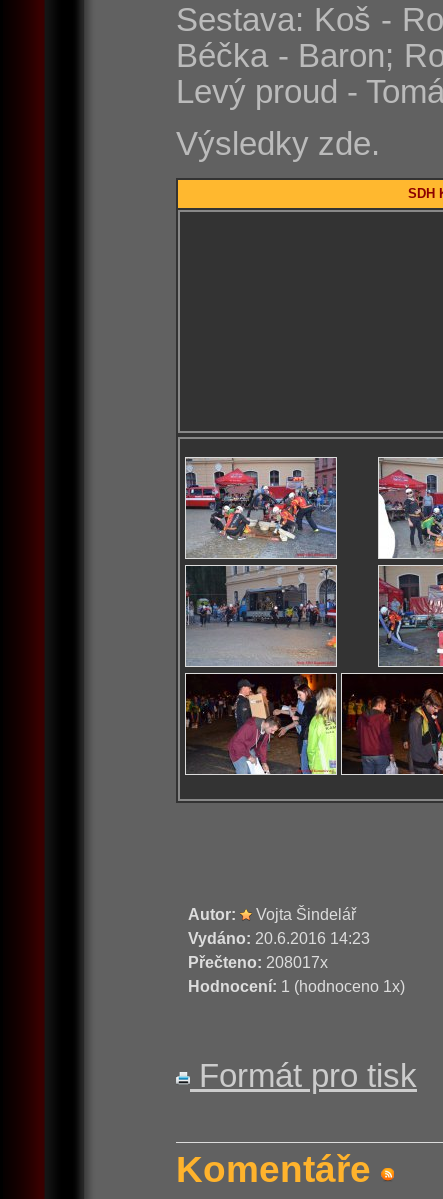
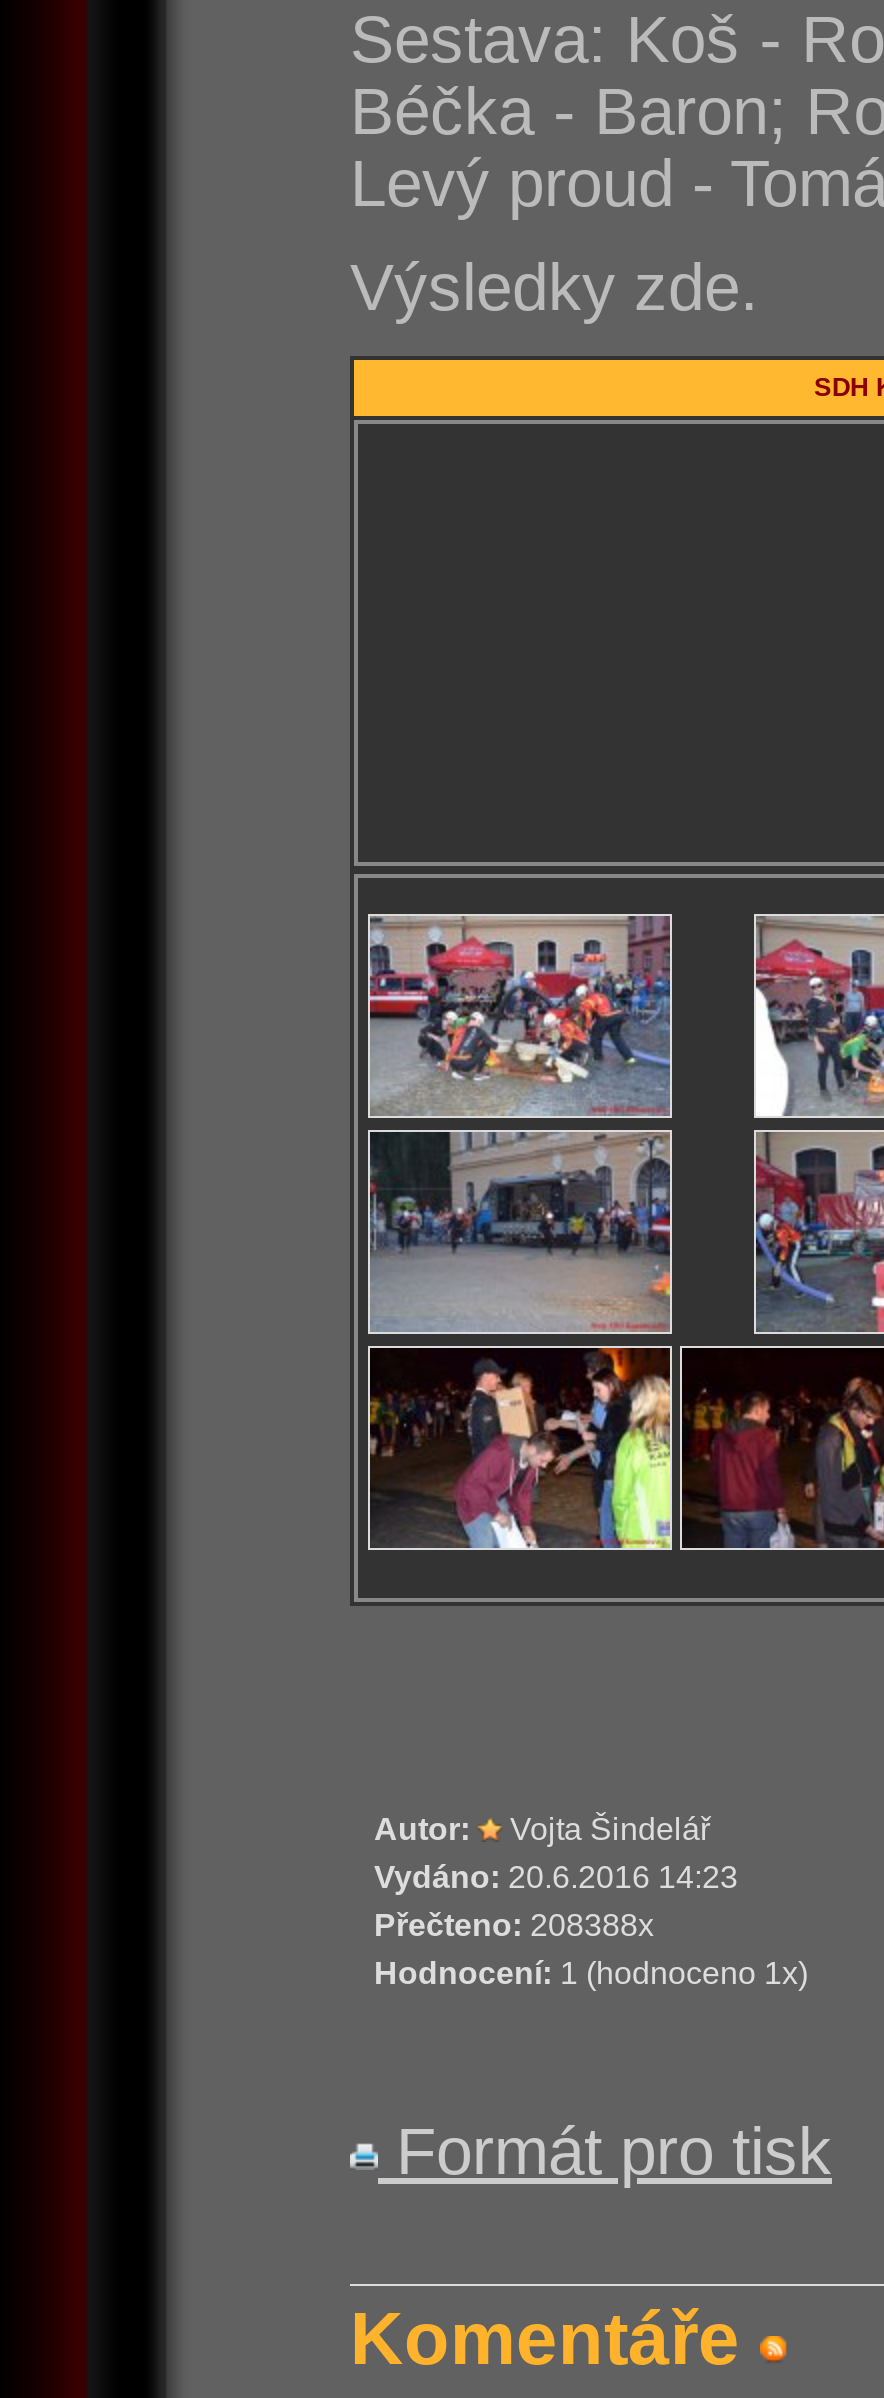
- Přečteno: 208017x
+ Přečteno: 208388x
